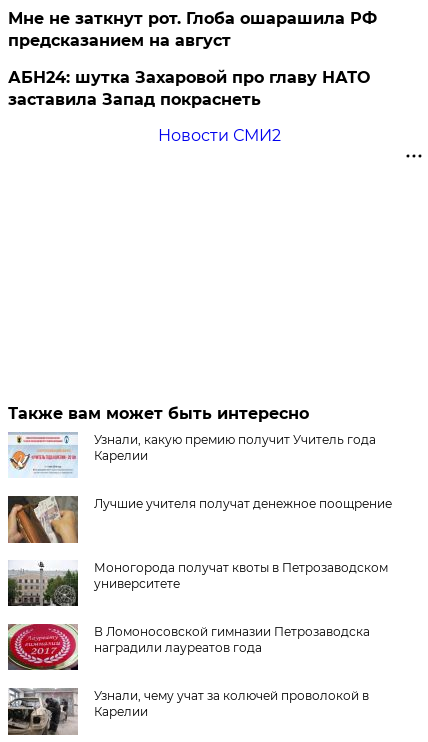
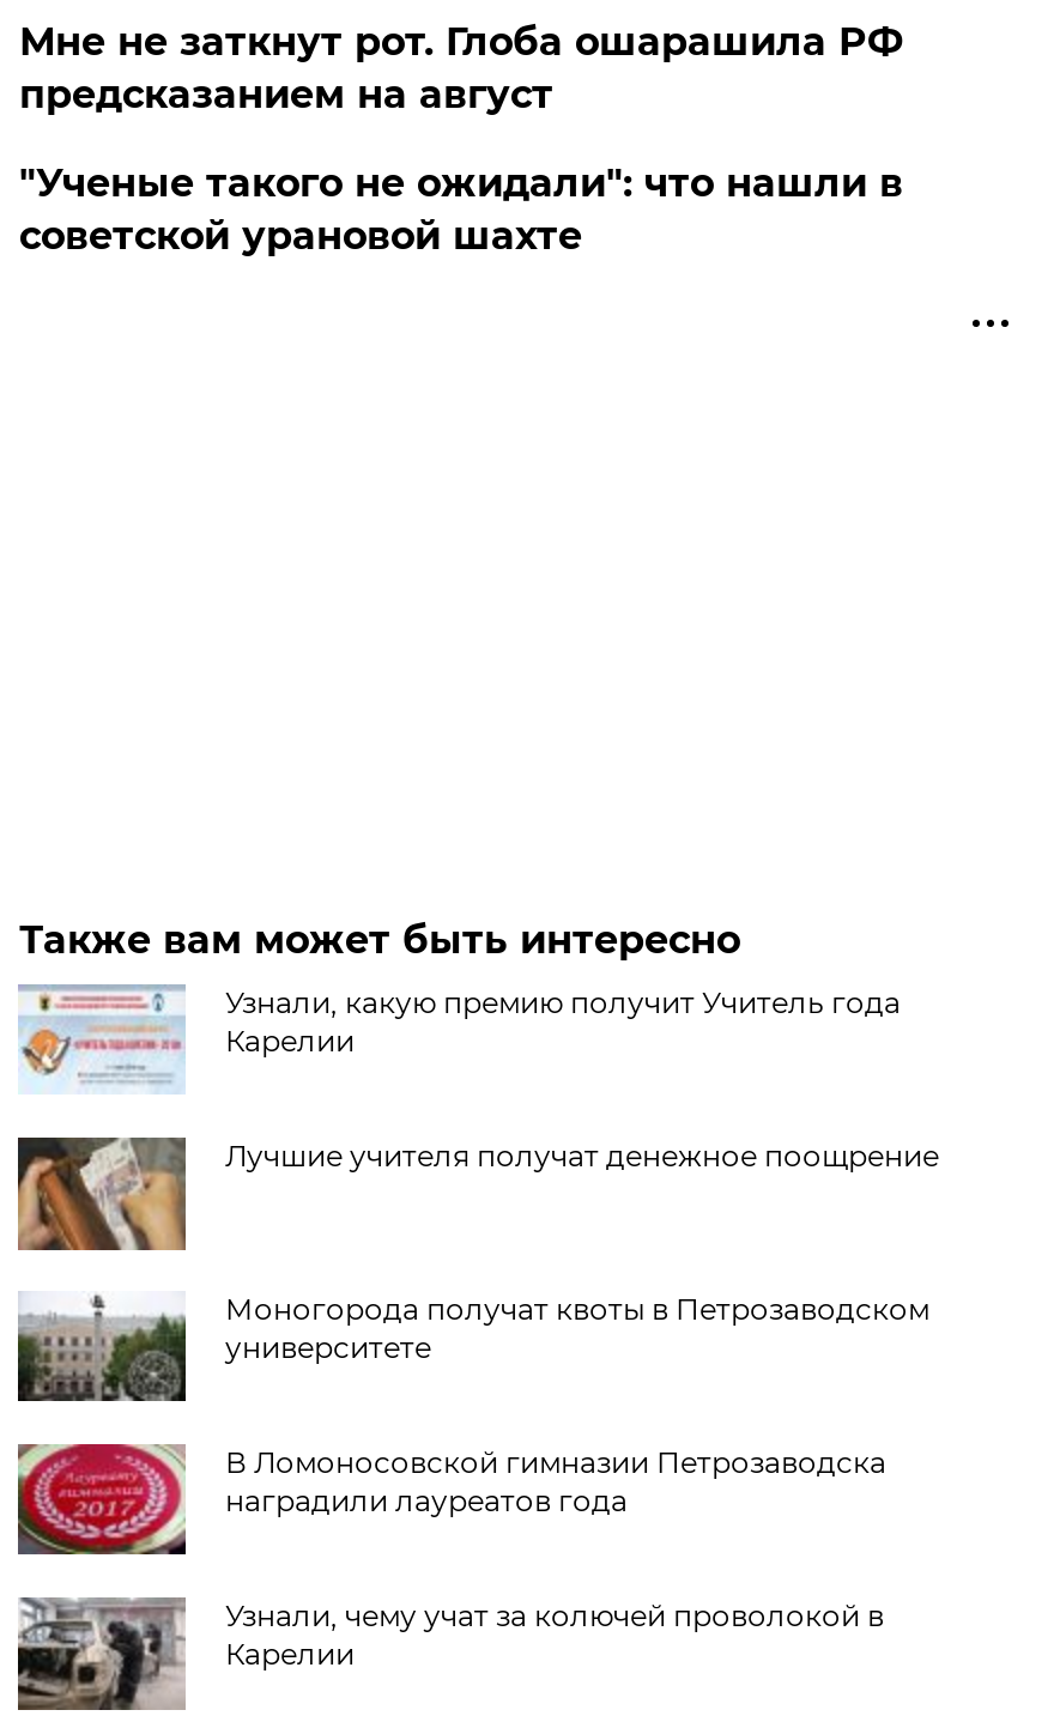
- АБН24: шутка Захаровой про главу НАТО
- заставила Запад покраснеть
- Новости СМИ2
+ "Ученые такого не ожидали": что нашли в
+ советской урановой шахте
